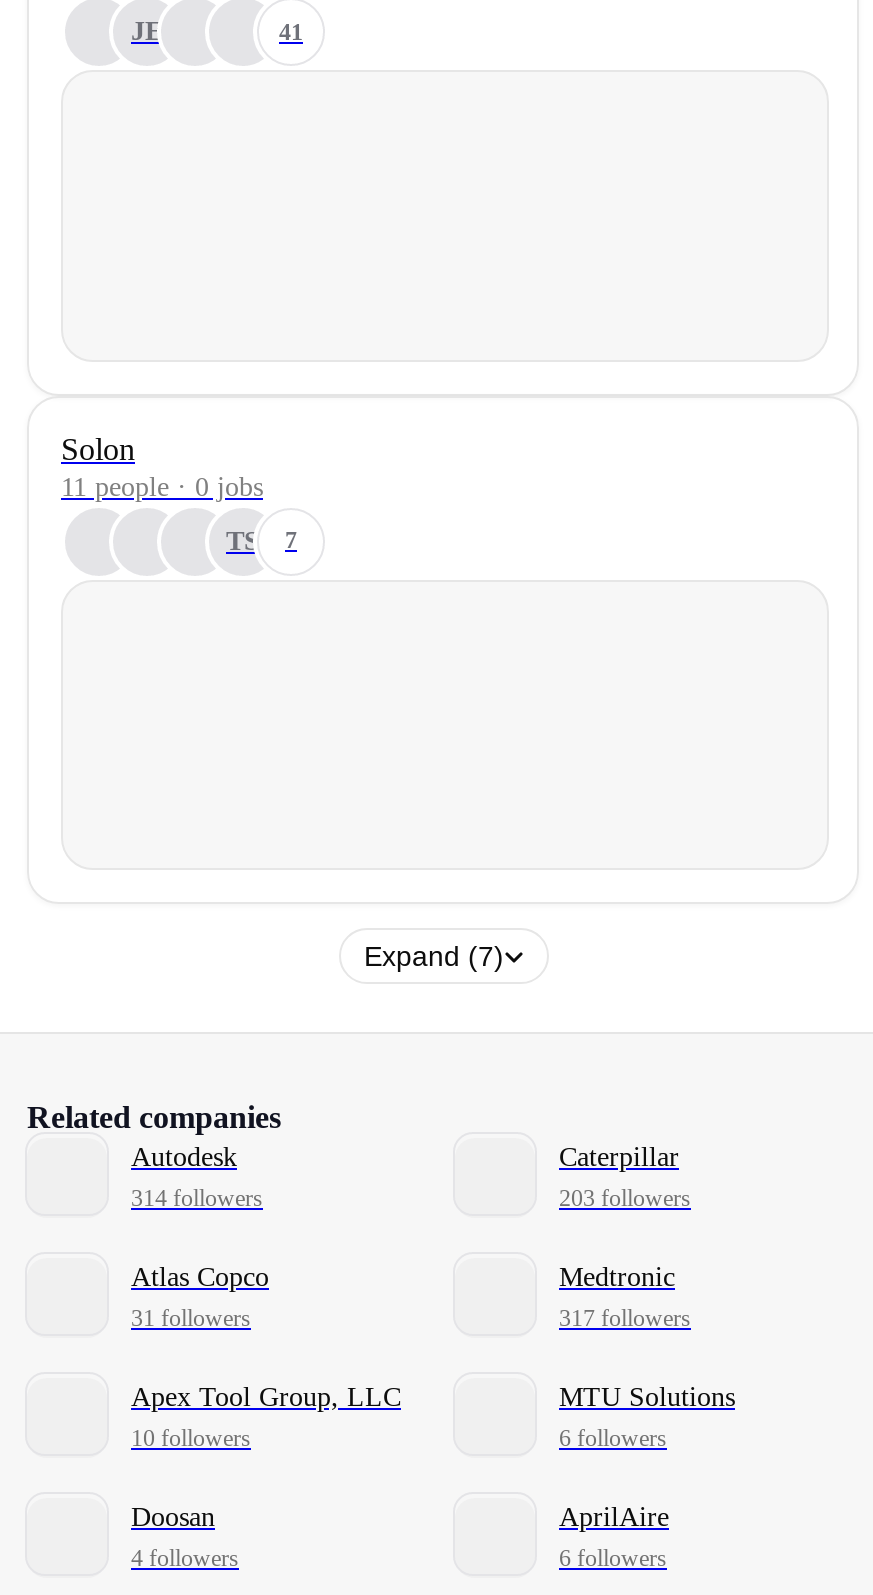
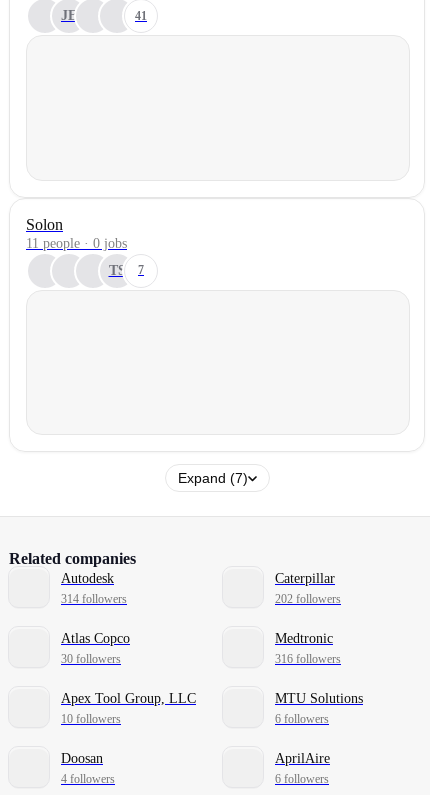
- 203 followers
+ 202 followers

- 31 followers
+ 30 followers

- 317 followers
+ 316 followers
